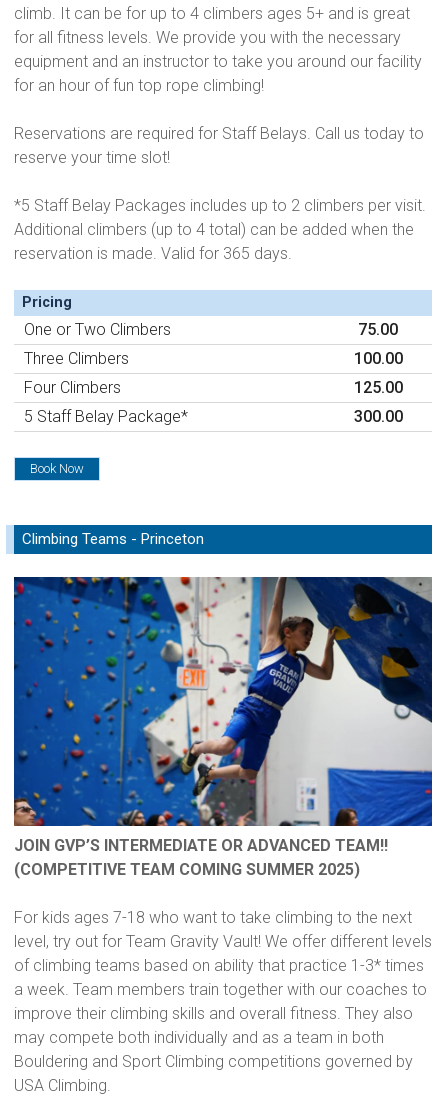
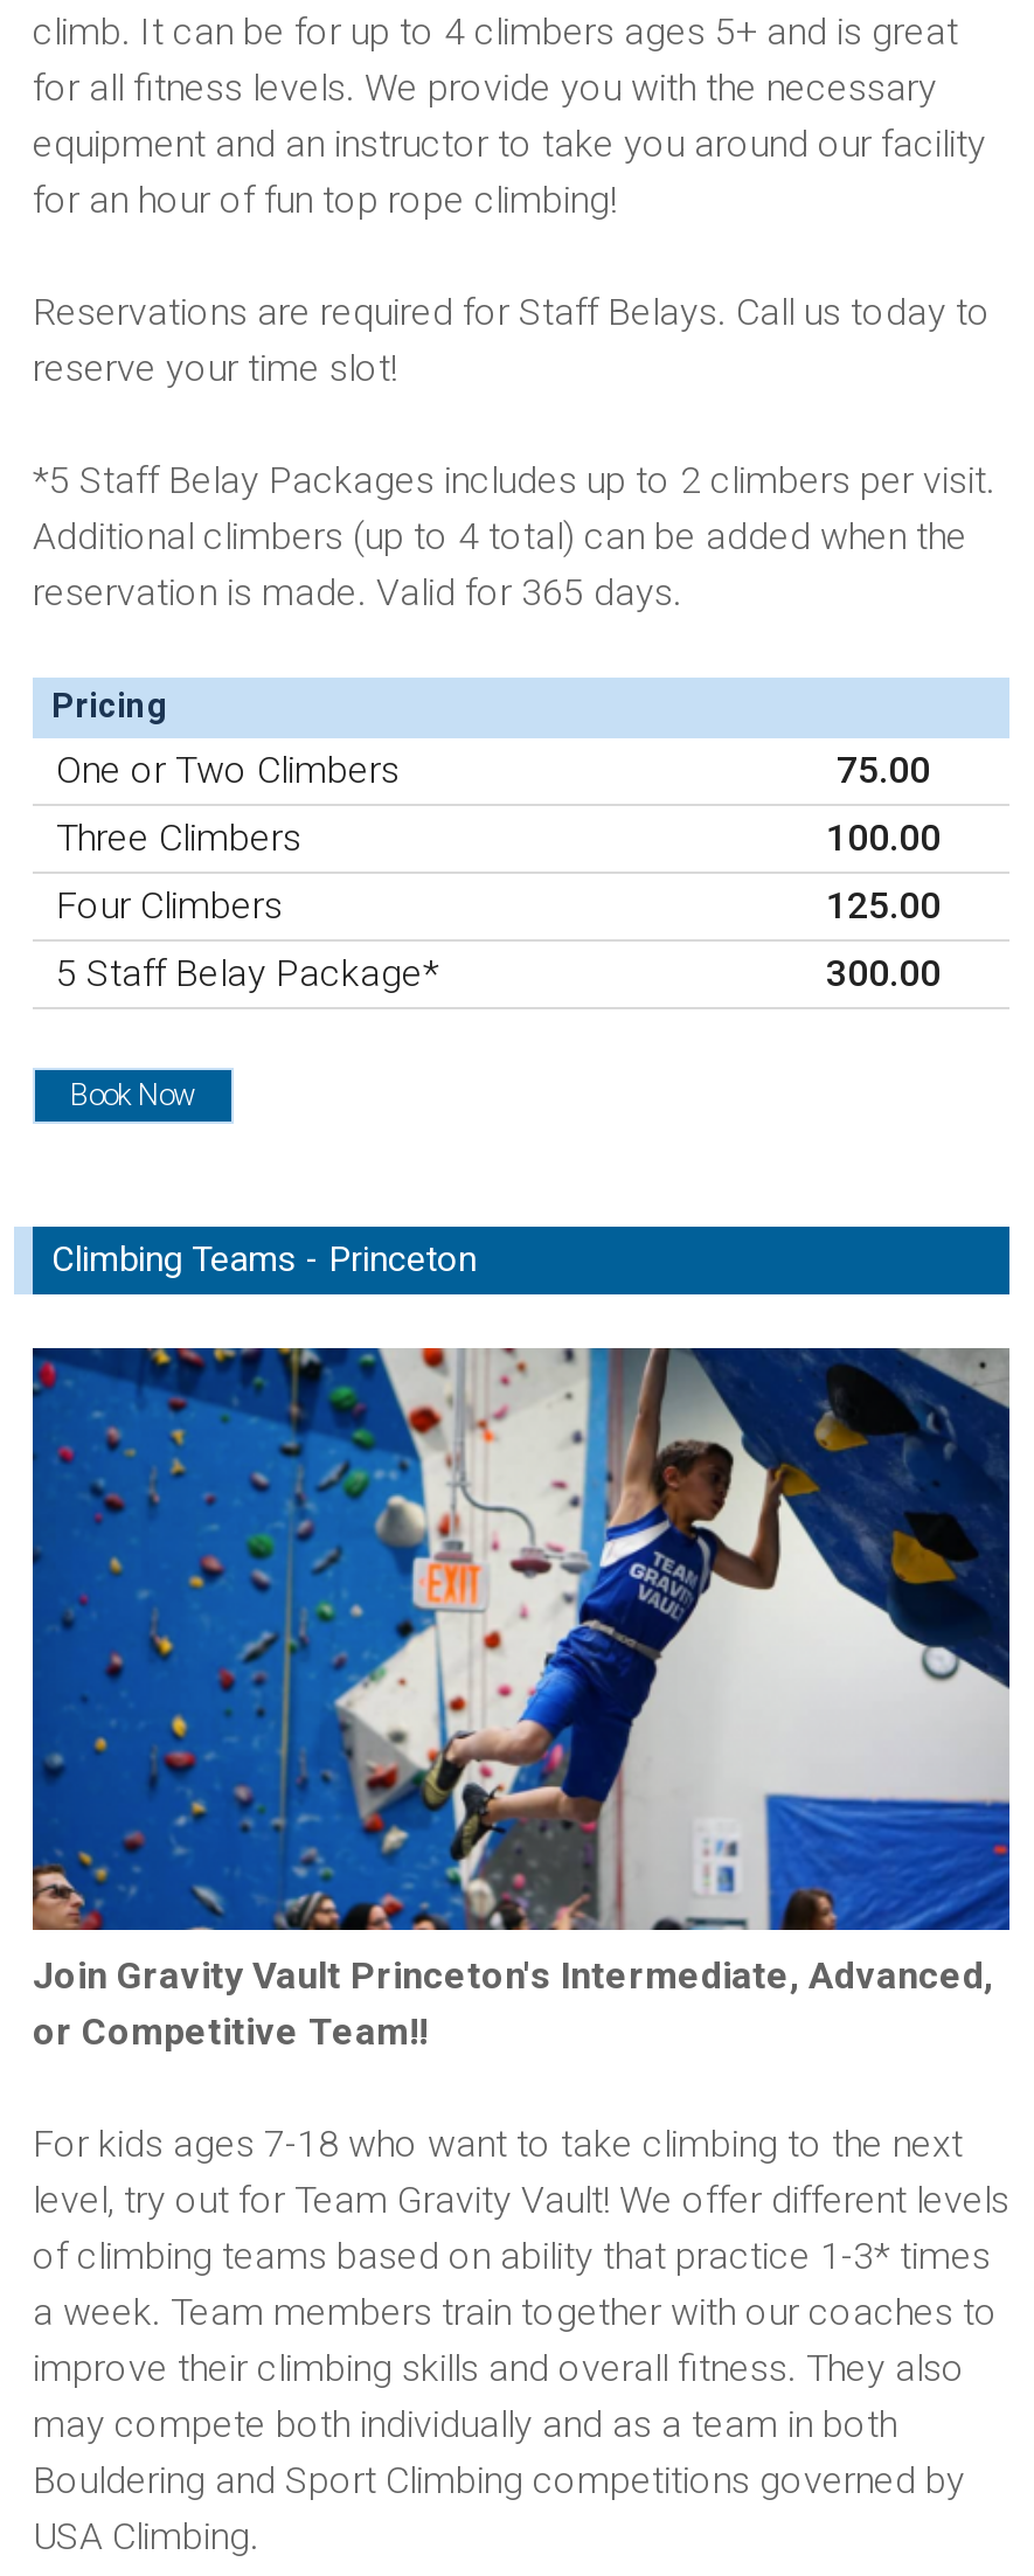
- JOIN GVP’S INTERMEDIATE OR ADVANCED TEAM!!
- (COMPETITIVE TEAM COMING SUMMER 2025)
+ Join Gravity Vault Princeton's Intermediate, Advanced,
+ or Competitive Team!!
